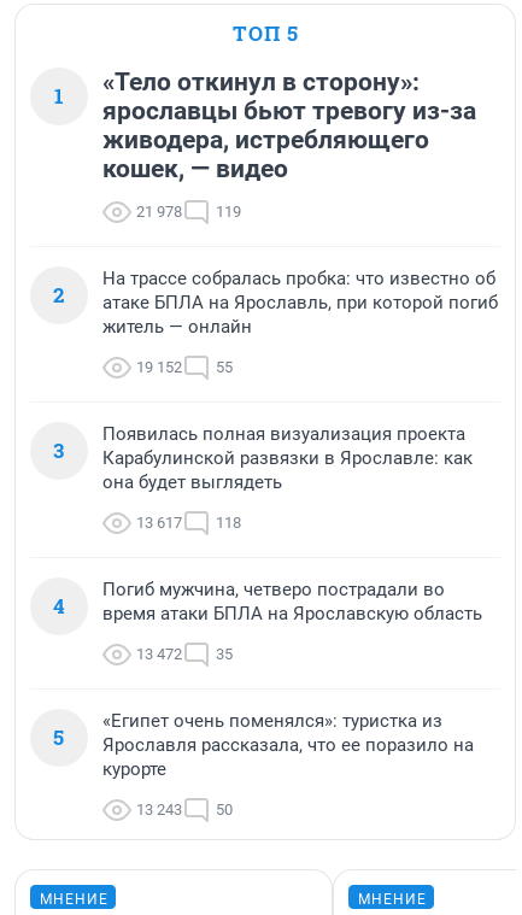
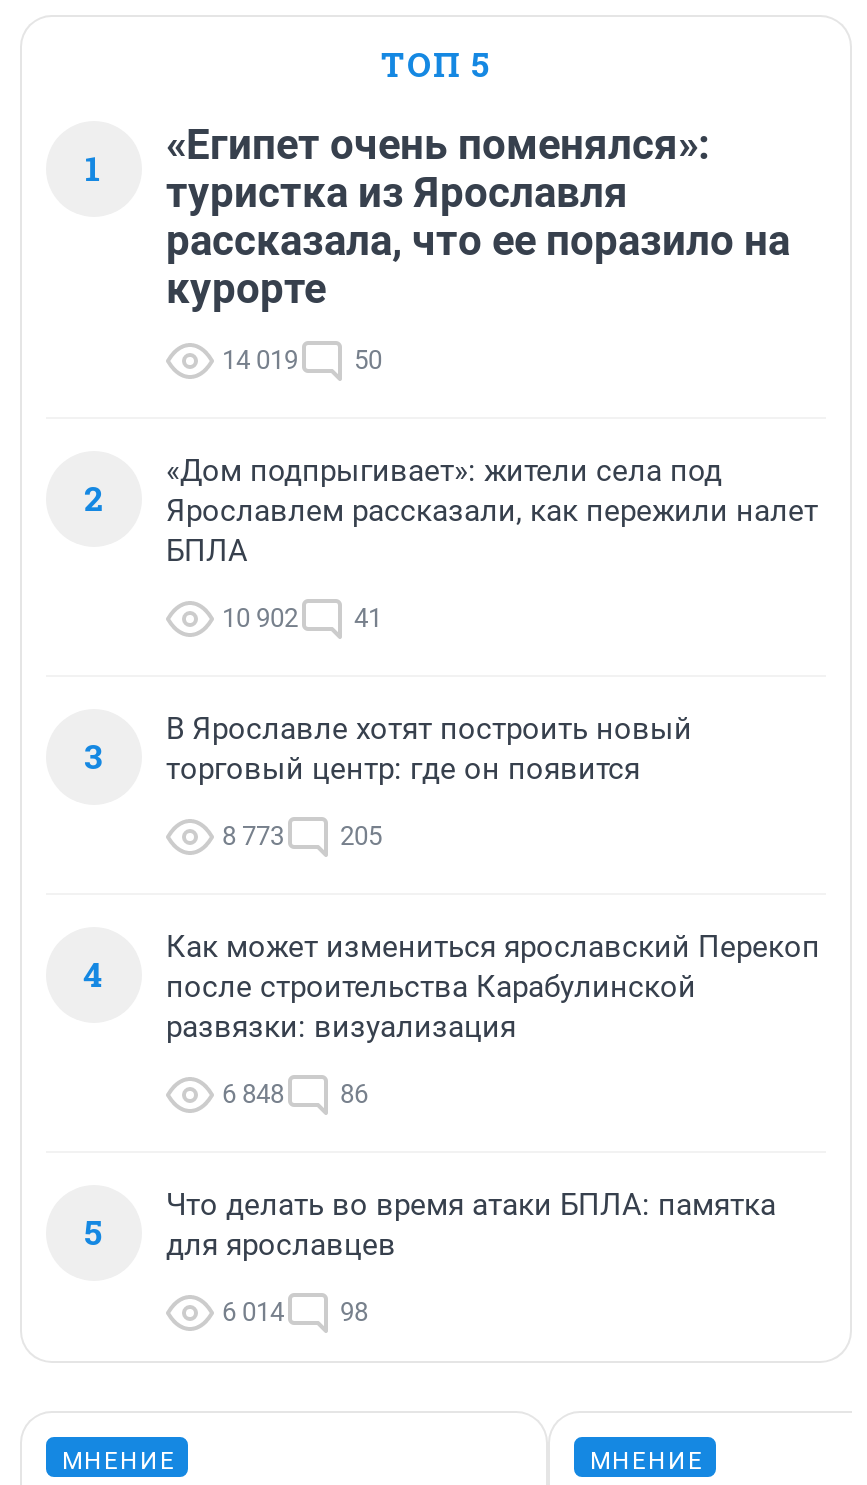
- «Тело откинул в сторону»:
- ярославцы бьют тревогу из-за
- живодера, истребляющего
- кошек, — видео
+ «Египет очень поменялся»:
+ туристка из Ярославля
+ рассказала, что ее поразило на
+ курорте

- 21 978
- 119
+ 14 019
+ 50

- На трассе собралась пробка: что известно об
- атаке БПЛА на Ярославль, при которой погиб
- житель — онлайн
+ «Дом подпрыгивает»: жители села под
+ Ярославлем рассказали, как пережили налет
+ БПЛА

- 19 152
- 55
+ 10 902
+ 41

- Появилась полная визуализация проекта
- Карабулинской развязки в Ярославле: как
- она будет выглядеть
+ В Ярославле хотят построить новый
+ торговый центр: где он появится

- 13 617
- 118
+ 8 773
+ 205

- Погиб мужчина, четверо пострадали во
- время атаки БПЛА на Ярославскую область
+ Как может измениться ярославский Перекоп
+ после строительства Карабулинской
+ развязки: визуализация

- 13 472
- 35
+ 6 848
+ 86

- «Египет очень поменялся»: туристка из
- Ярославля рассказала, что ее поразило на
- курорте
+ Что делать во время атаки БПЛА: памятка
+ для ярославцев

- 13 243
- 50
+ 6 014
+ 98
